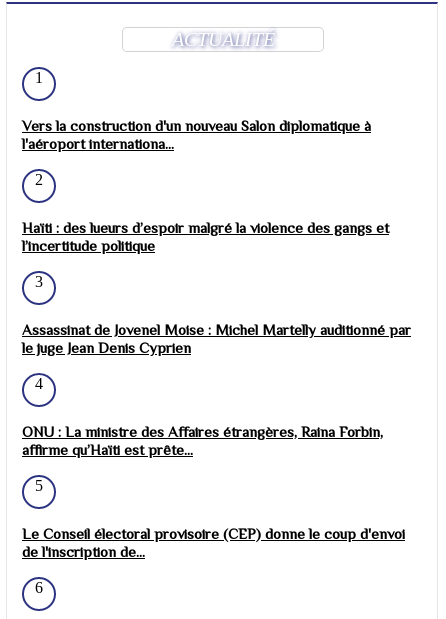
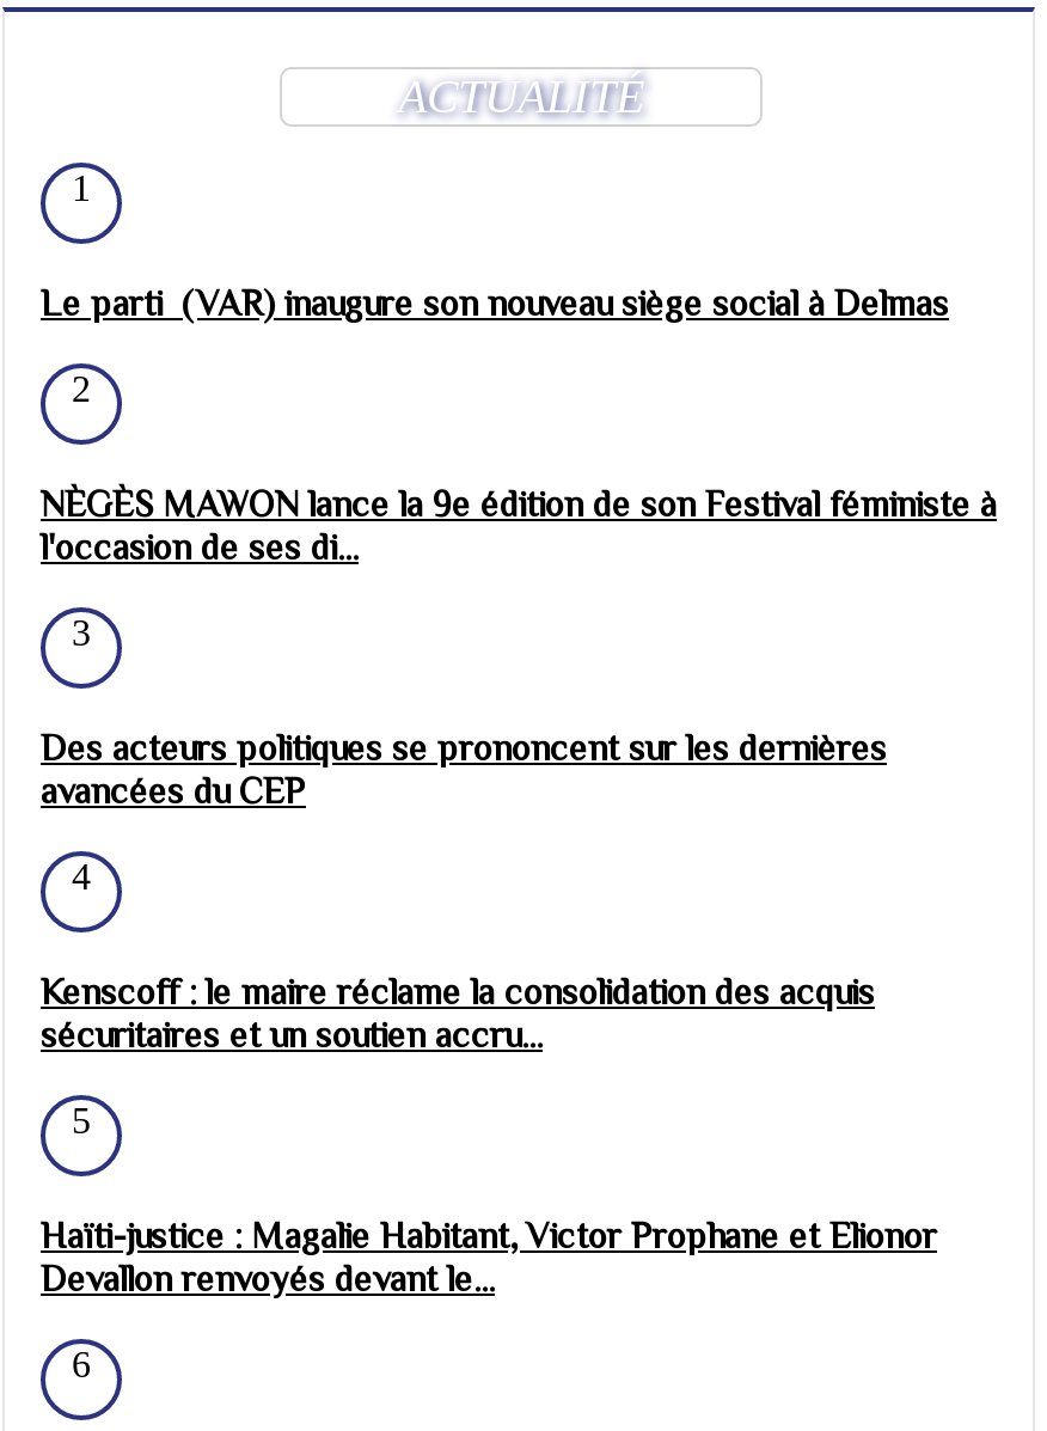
- Vers la construction d'un nouveau Salon diplomatique à
- l'aéroport internationa...
+ Le parti (VAR) inaugure son nouveau siège social à Delmas

- Haïti : des lueurs d’espoir malgré la violence des gangs et
- l’incertitude politique
+ NÈGÈS MAWON lance la 9e édition de son Festival féministe à
+ l'occasion de ses di...

- Assassinat de Jovenel Moise : Michel Martelly auditionné par
- le juge Jean Denis Cyprien
+ Des acteurs politiques se prononcent sur les dernières
+ avancées du CEP

- ONU : La ministre des Affaires étrangères, Raina Forbin,
- affirme qu’Haïti est prête...
+ Kenscoff : le maire réclame la consolidation des acquis
+ sécuritaires et un soutien accru...

- Le Conseil électoral provisoire (CEP) donne le coup d'envoi
- de l'inscription de...
+ Haïti-justice : Magalie Habitant, Victor Prophane et Elionor
+ Devallon renvoyés devant le...
